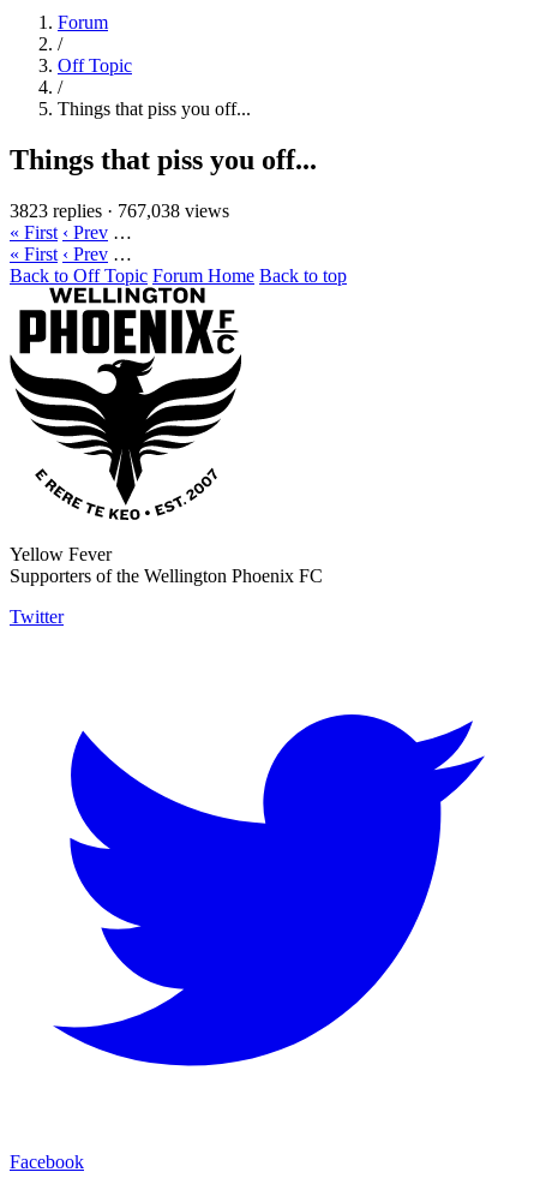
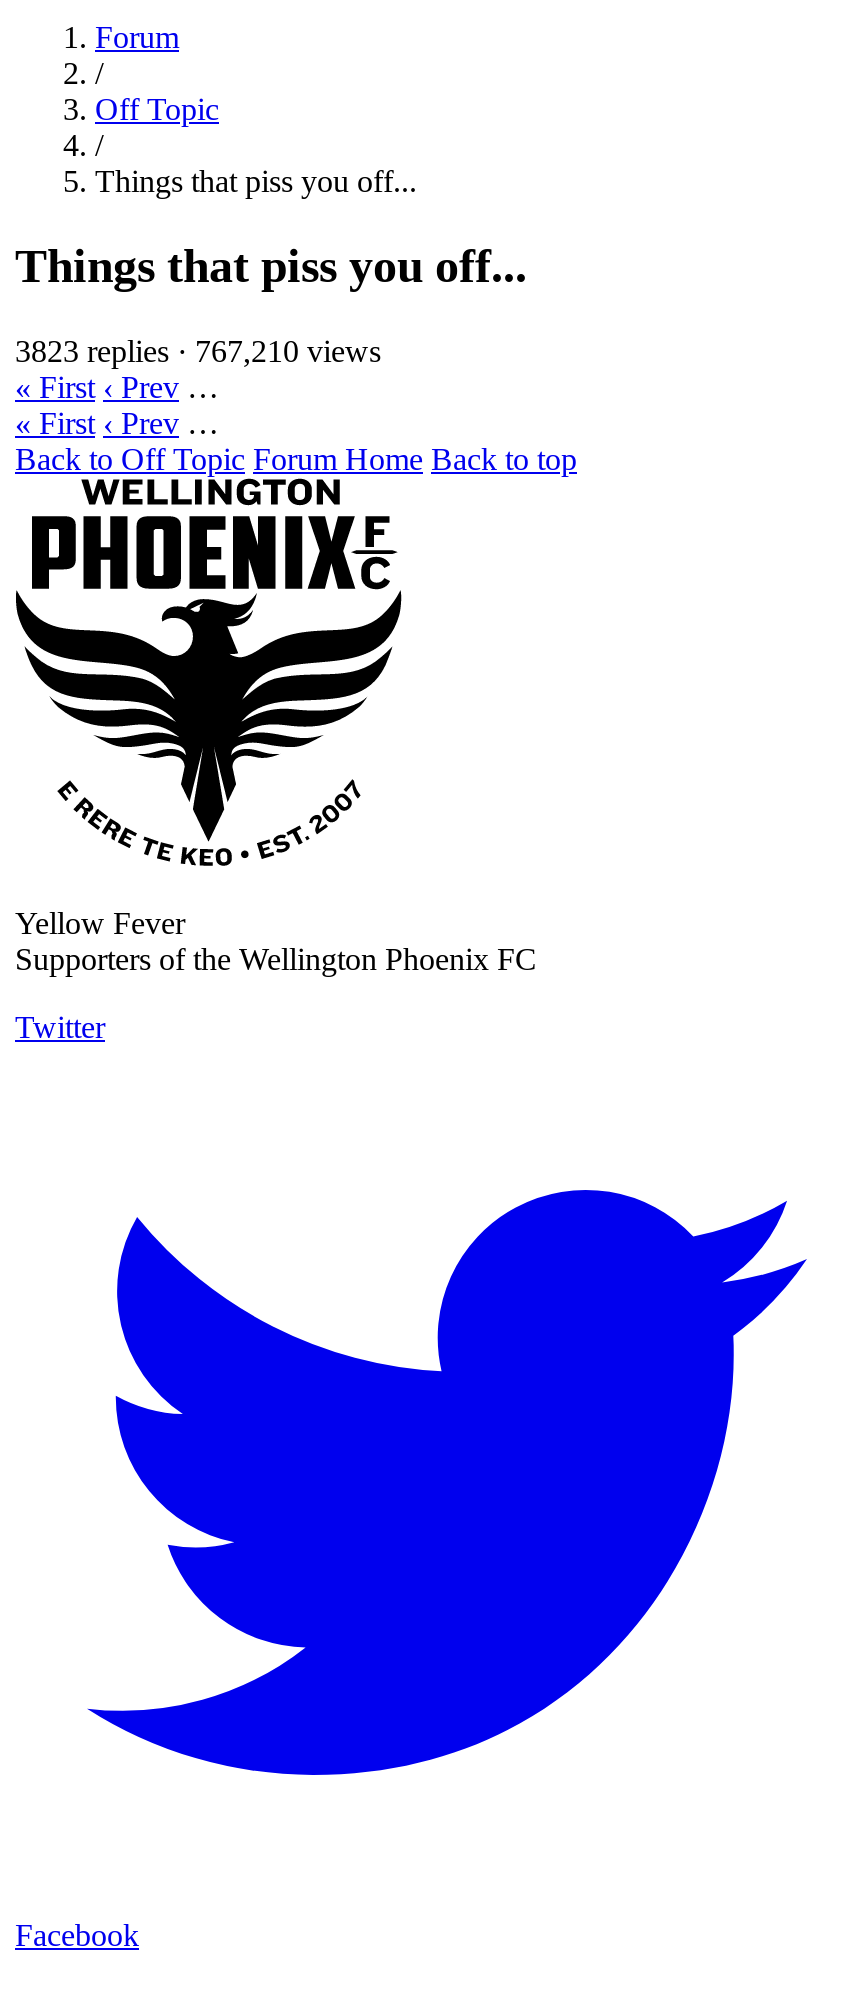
- 3823 replies · 767,038 views
+ 3823 replies · 767,210 views
